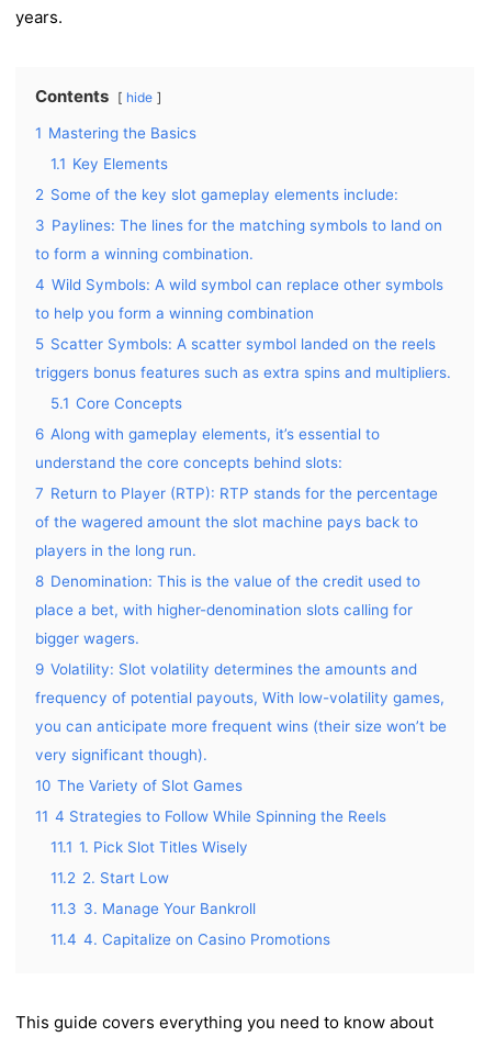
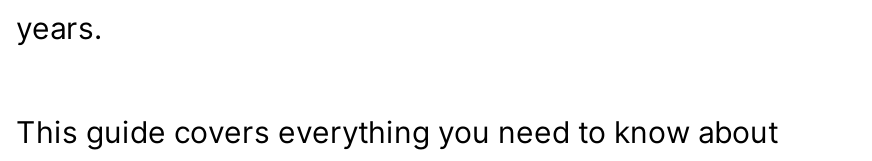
- Contents
- hide
- 1 Mastering the Basics
- 1.1 Key Elements
- 2 Some of the key slot gameplay elements include:
- 3 Paylines: The lines for the matching symbols to land on
- to form a winning combination.
- 4 Wild Symbols: A wild symbol can replace other symbols
- to help you form a winning combination
- 5 Scatter Symbols: A scatter symbol landed on the reels
- triggers bonus features such as extra spins and multipliers.
- 5.1 Core Concepts
- 6 Along with gameplay elements, it’s essential to
- understand the core concepts behind slots:
- 7 Return to Player (RTP): RTP stands for the percentage
- of the wagered amount the slot machine pays back to
- players in the long run.
- 8 Denomination: This is the value of the credit used to
- place a bet, with higher-denomination slots calling for
- bigger wagers.
- 9 Volatility: Slot volatility determines the amounts and
- frequency of potential payouts, With low-volatility games,
- you can anticipate more frequent wins (their size won’t be
- very significant though).
- 10 The Variety of Slot Games
- 11 4 Strategies to Follow While Spinning the Reels
- 11.1 1. Pick Slot Titles Wisely
- 11.2 2. Start Low
- 11.3 3. Manage Your Bankroll
- 11.4 4. Capitalize on Casino Promotions
